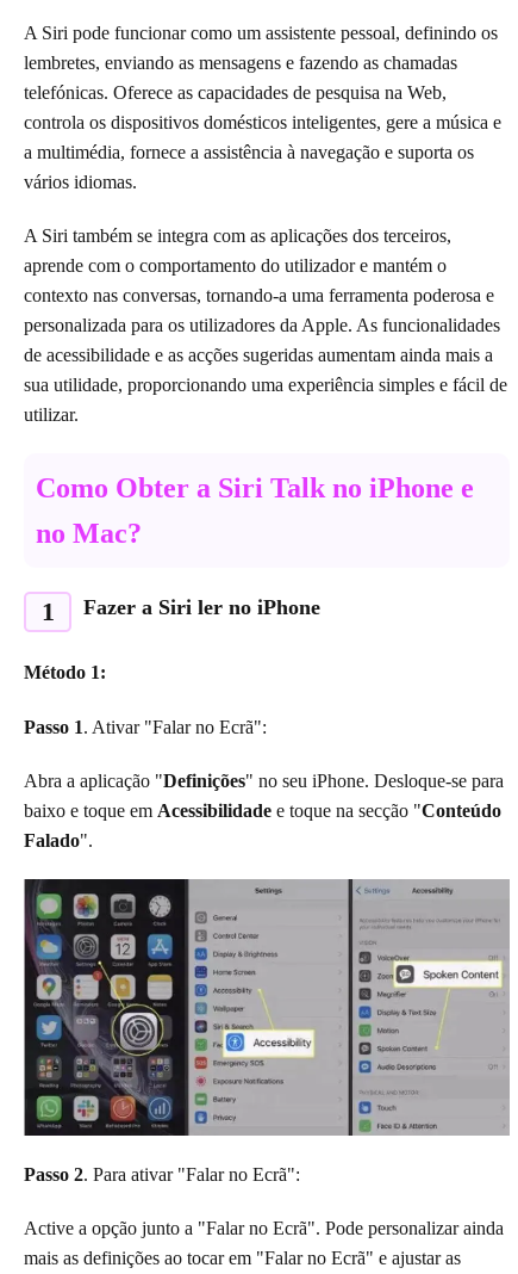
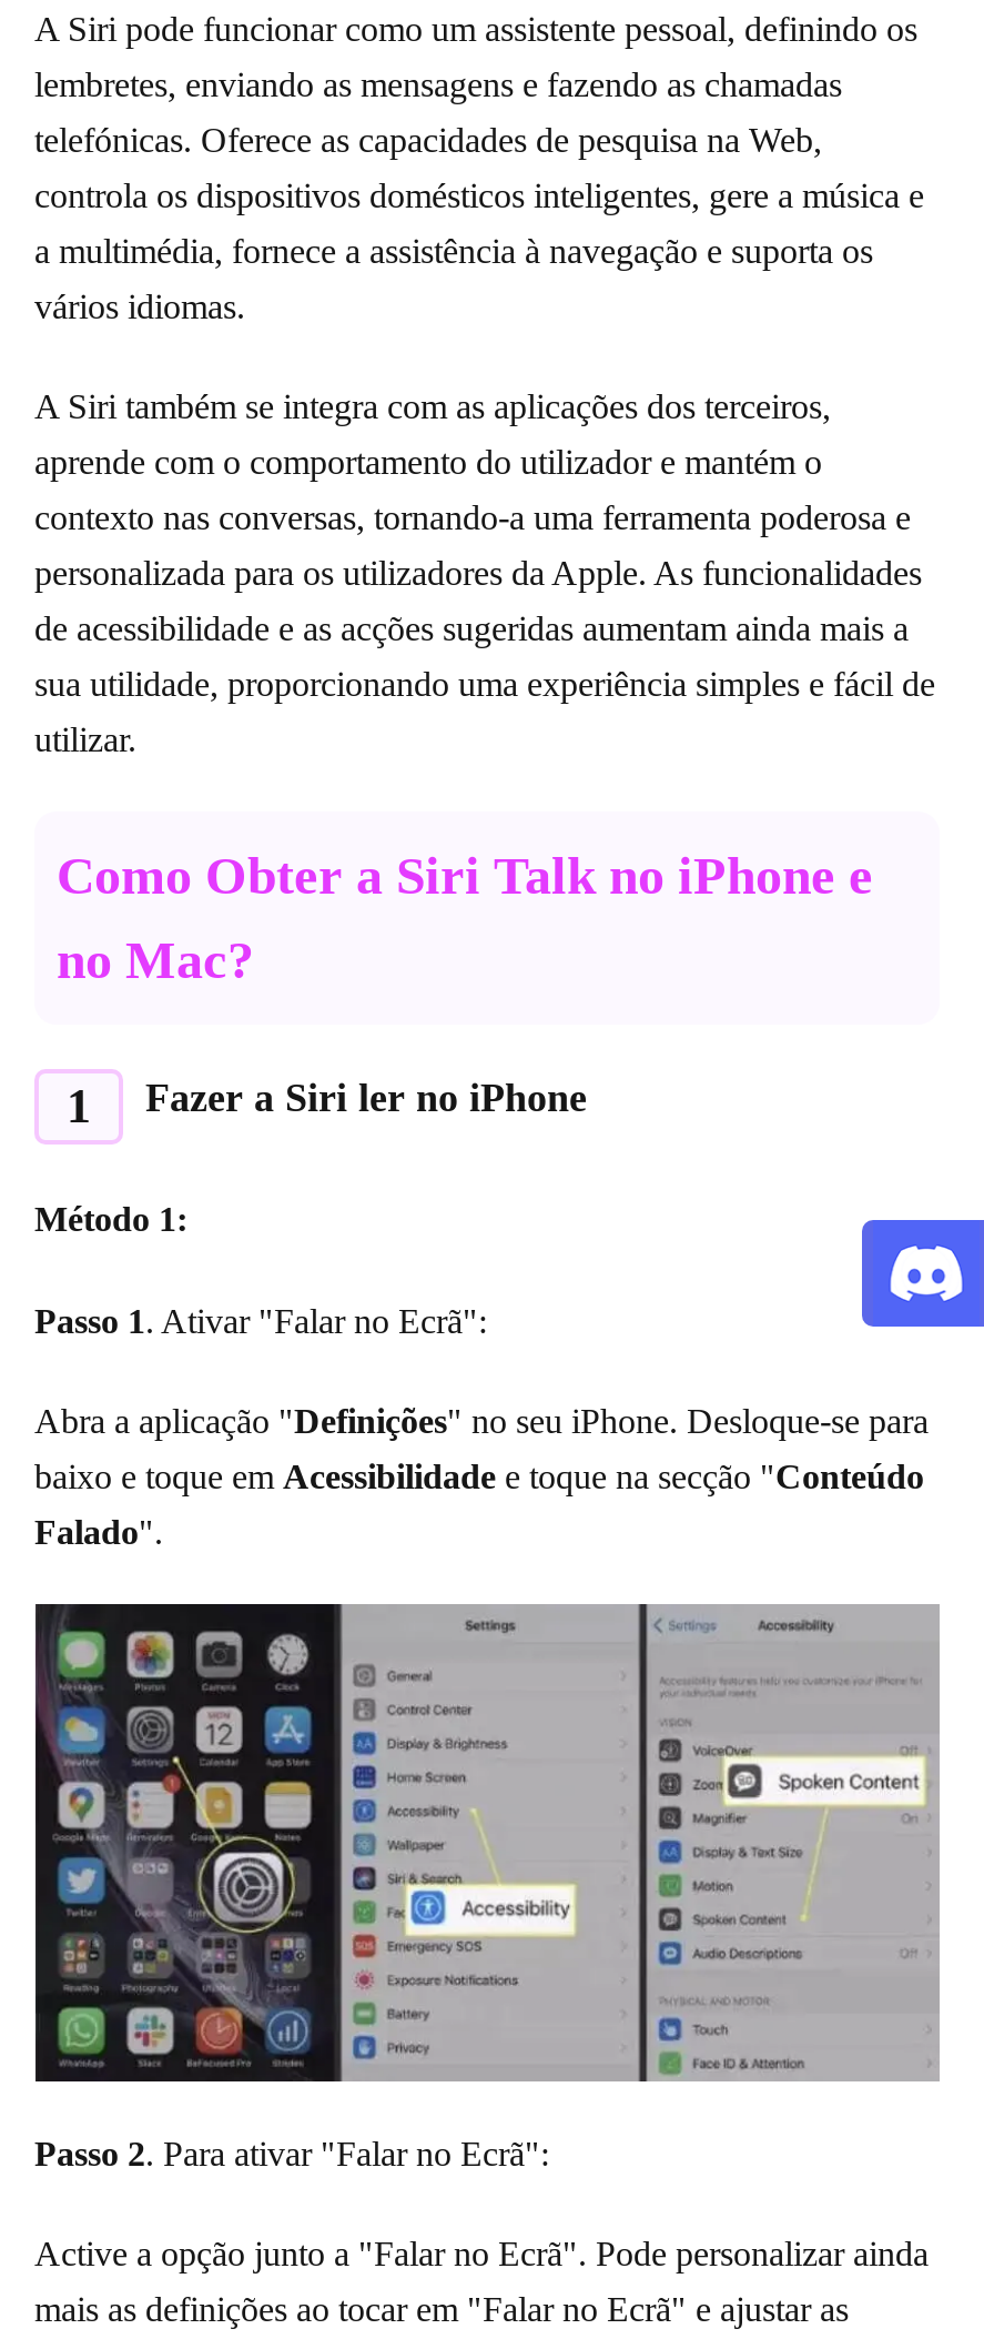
+ [image]
